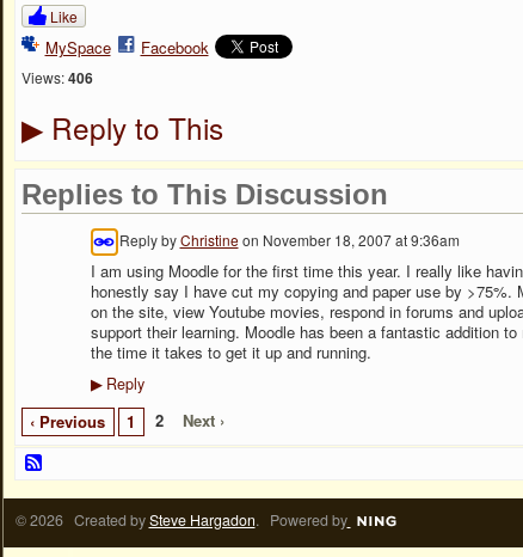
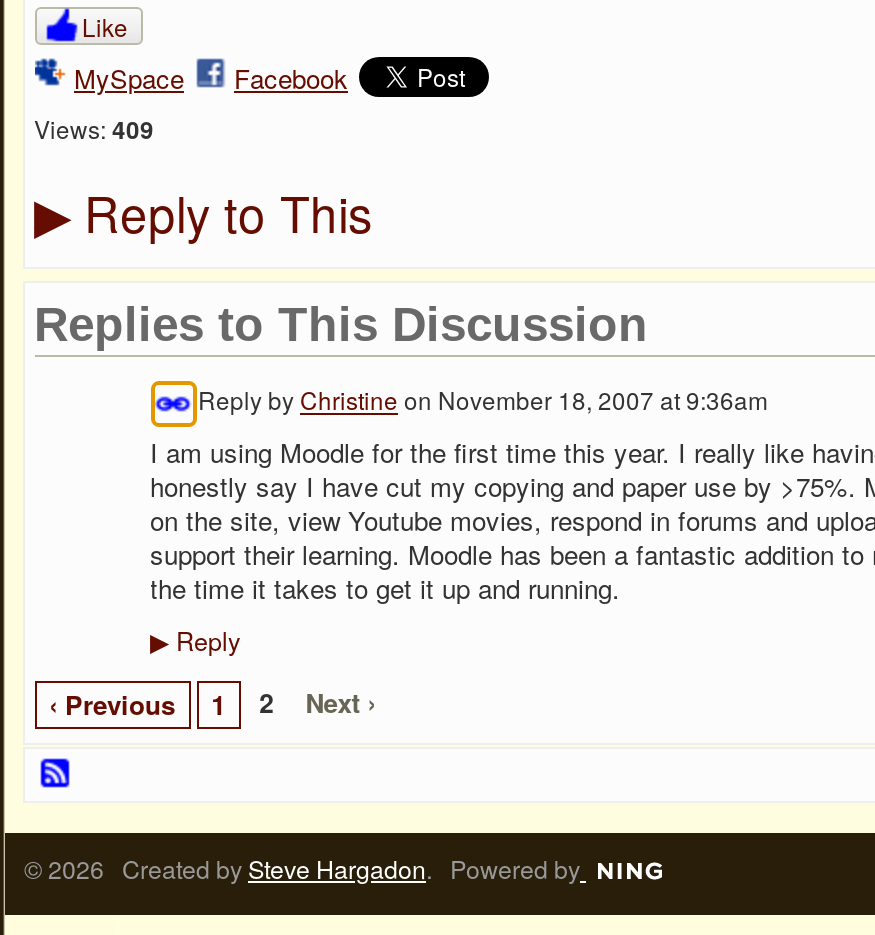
- Views: 406
+ Views: 409
